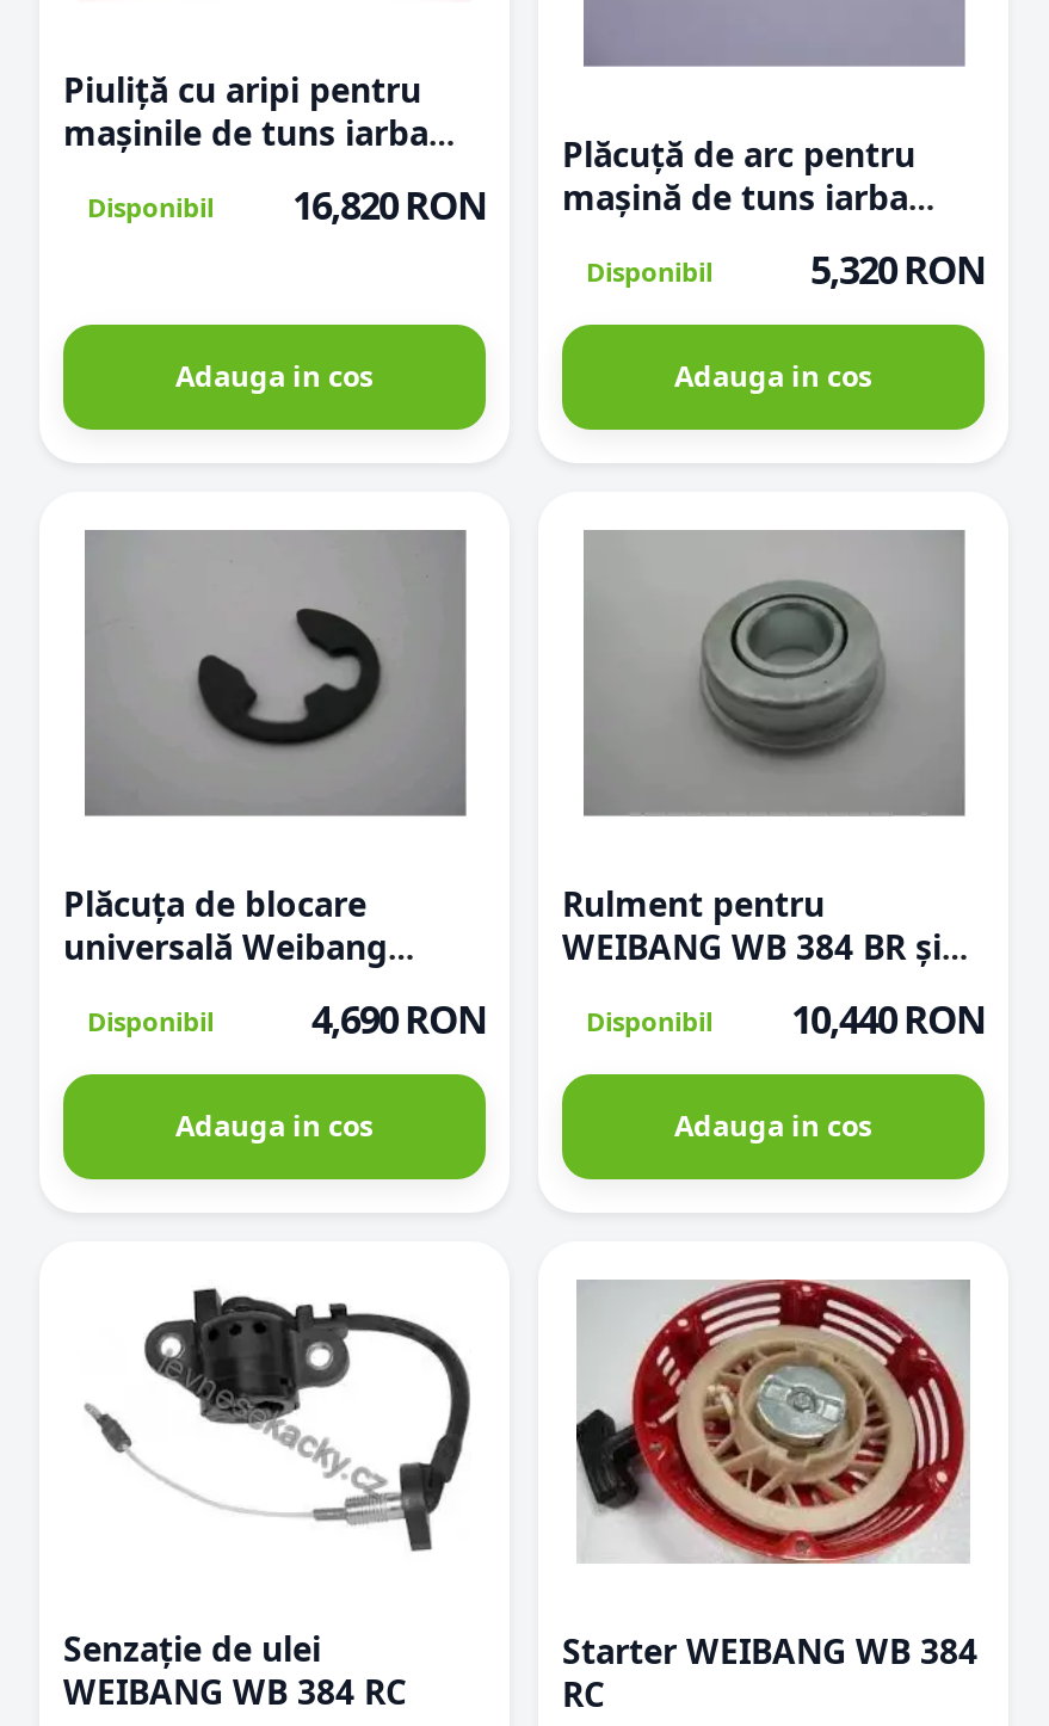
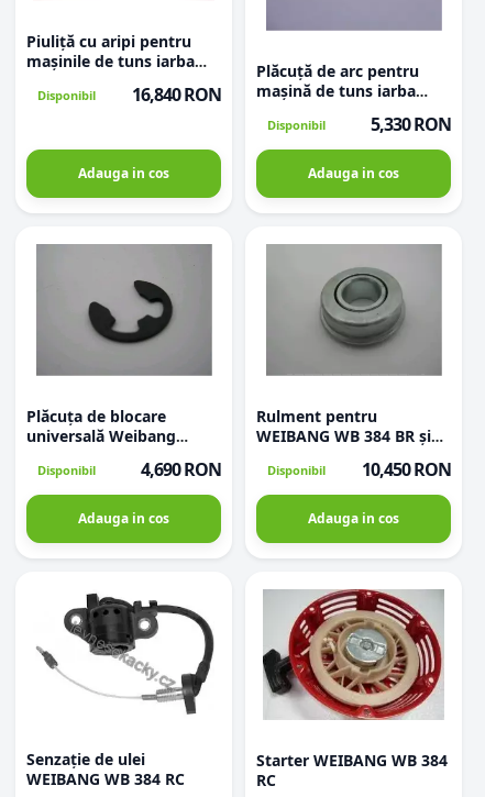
- 16,820 RON mașină de tuns iarba
+ 16,840 RON mașină de tuns iarba

- 5,320 RON
+ 5,330 RON

- 10,440 RON
+ 10,450 RON
